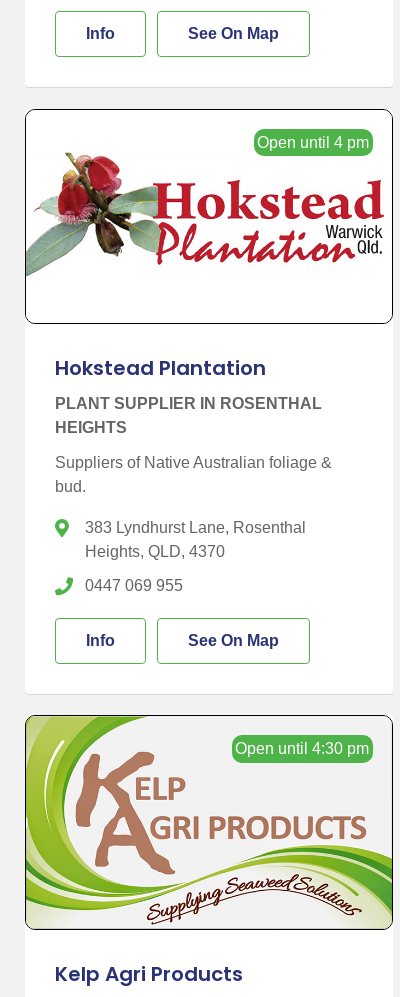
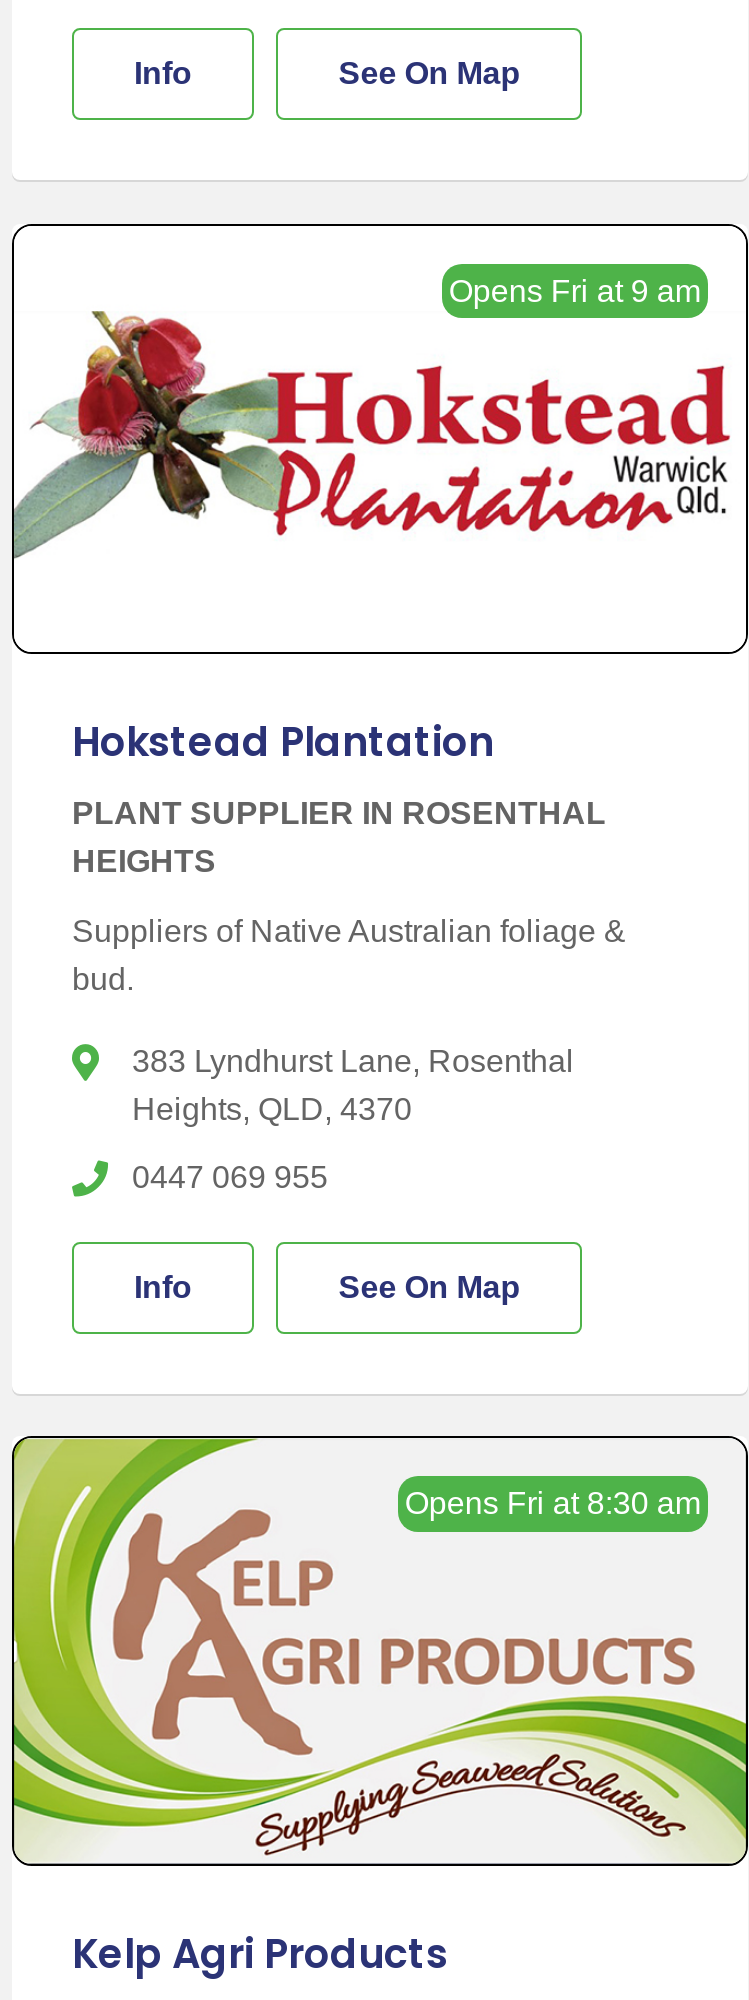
- Open until 4 pm
+ Opens Fri at 9 am

- Open until 4:30 pm
+ Opens Fri at 8:30 am
